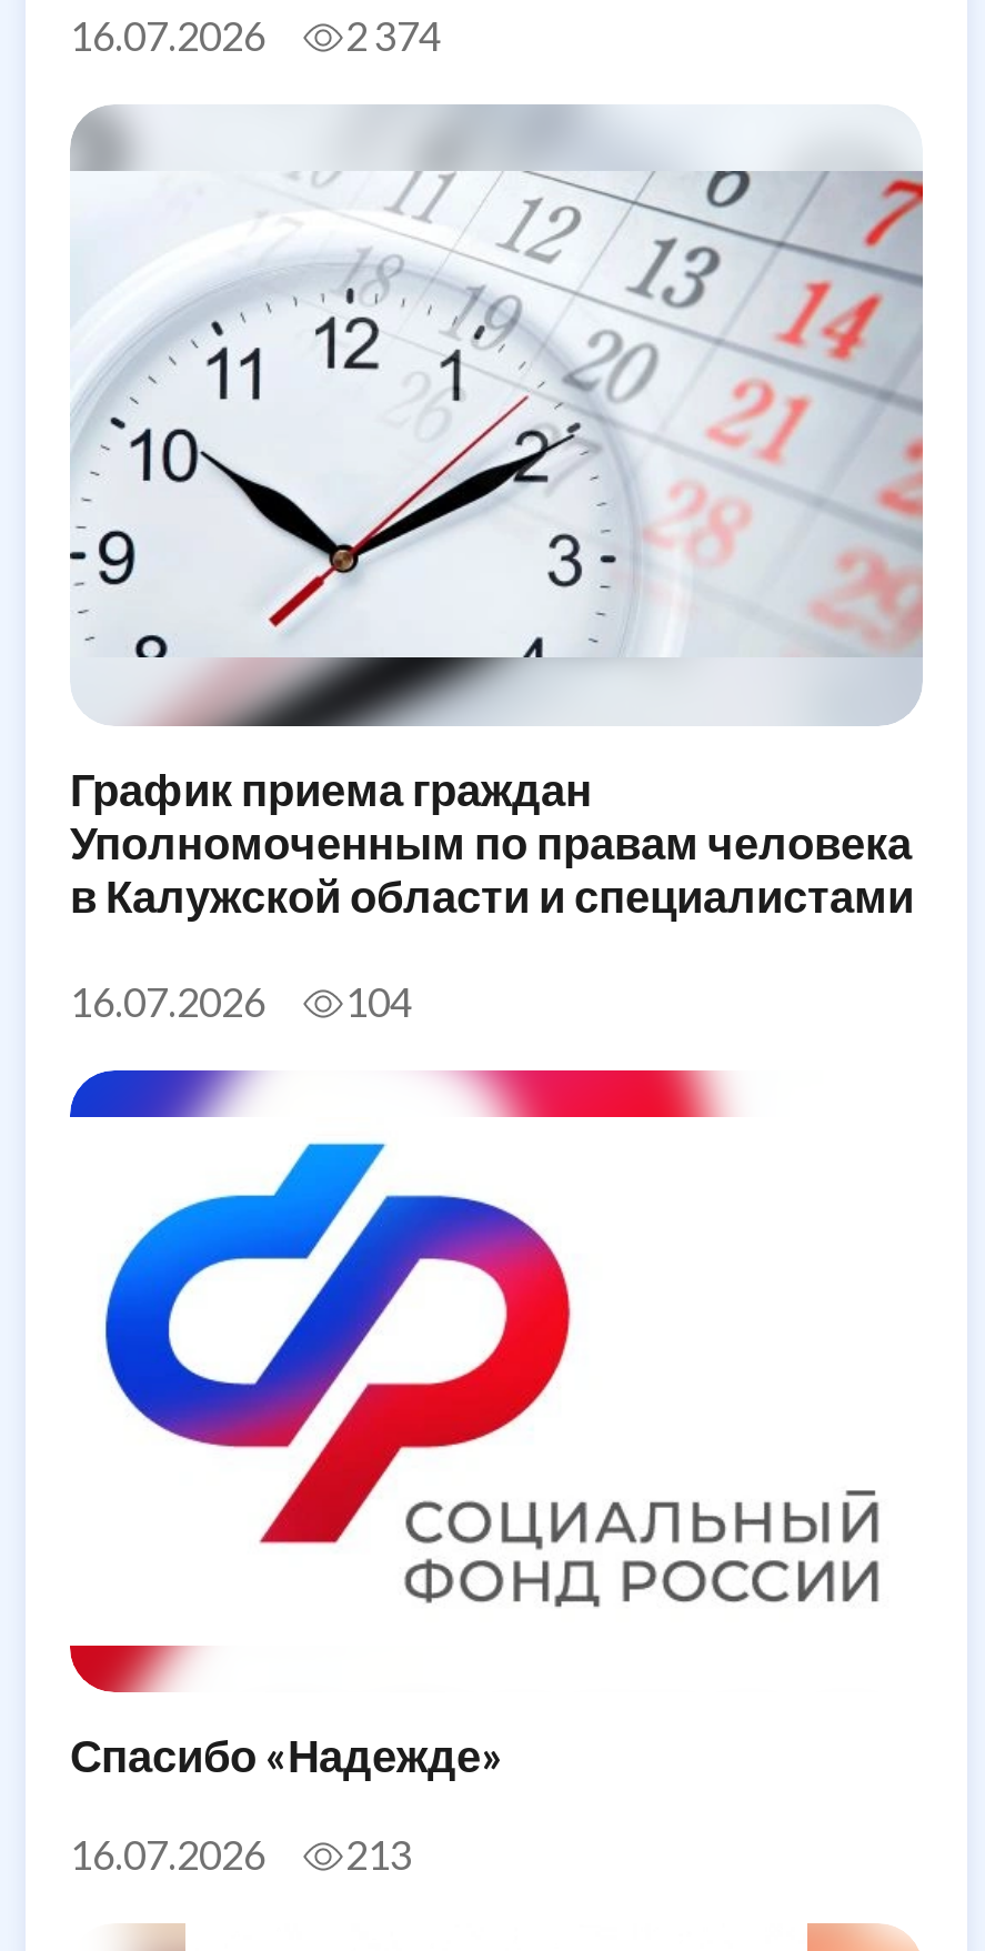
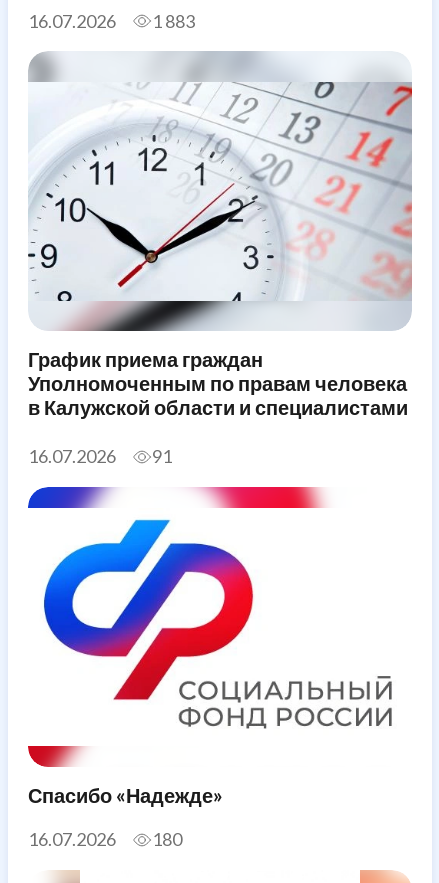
- 16.07.2026 2 374
+ 16.07.2026 1 883

- 16.07.2026 104
+ 16.07.2026 91

- 16.07.2026 213
+ 16.07.2026 180
